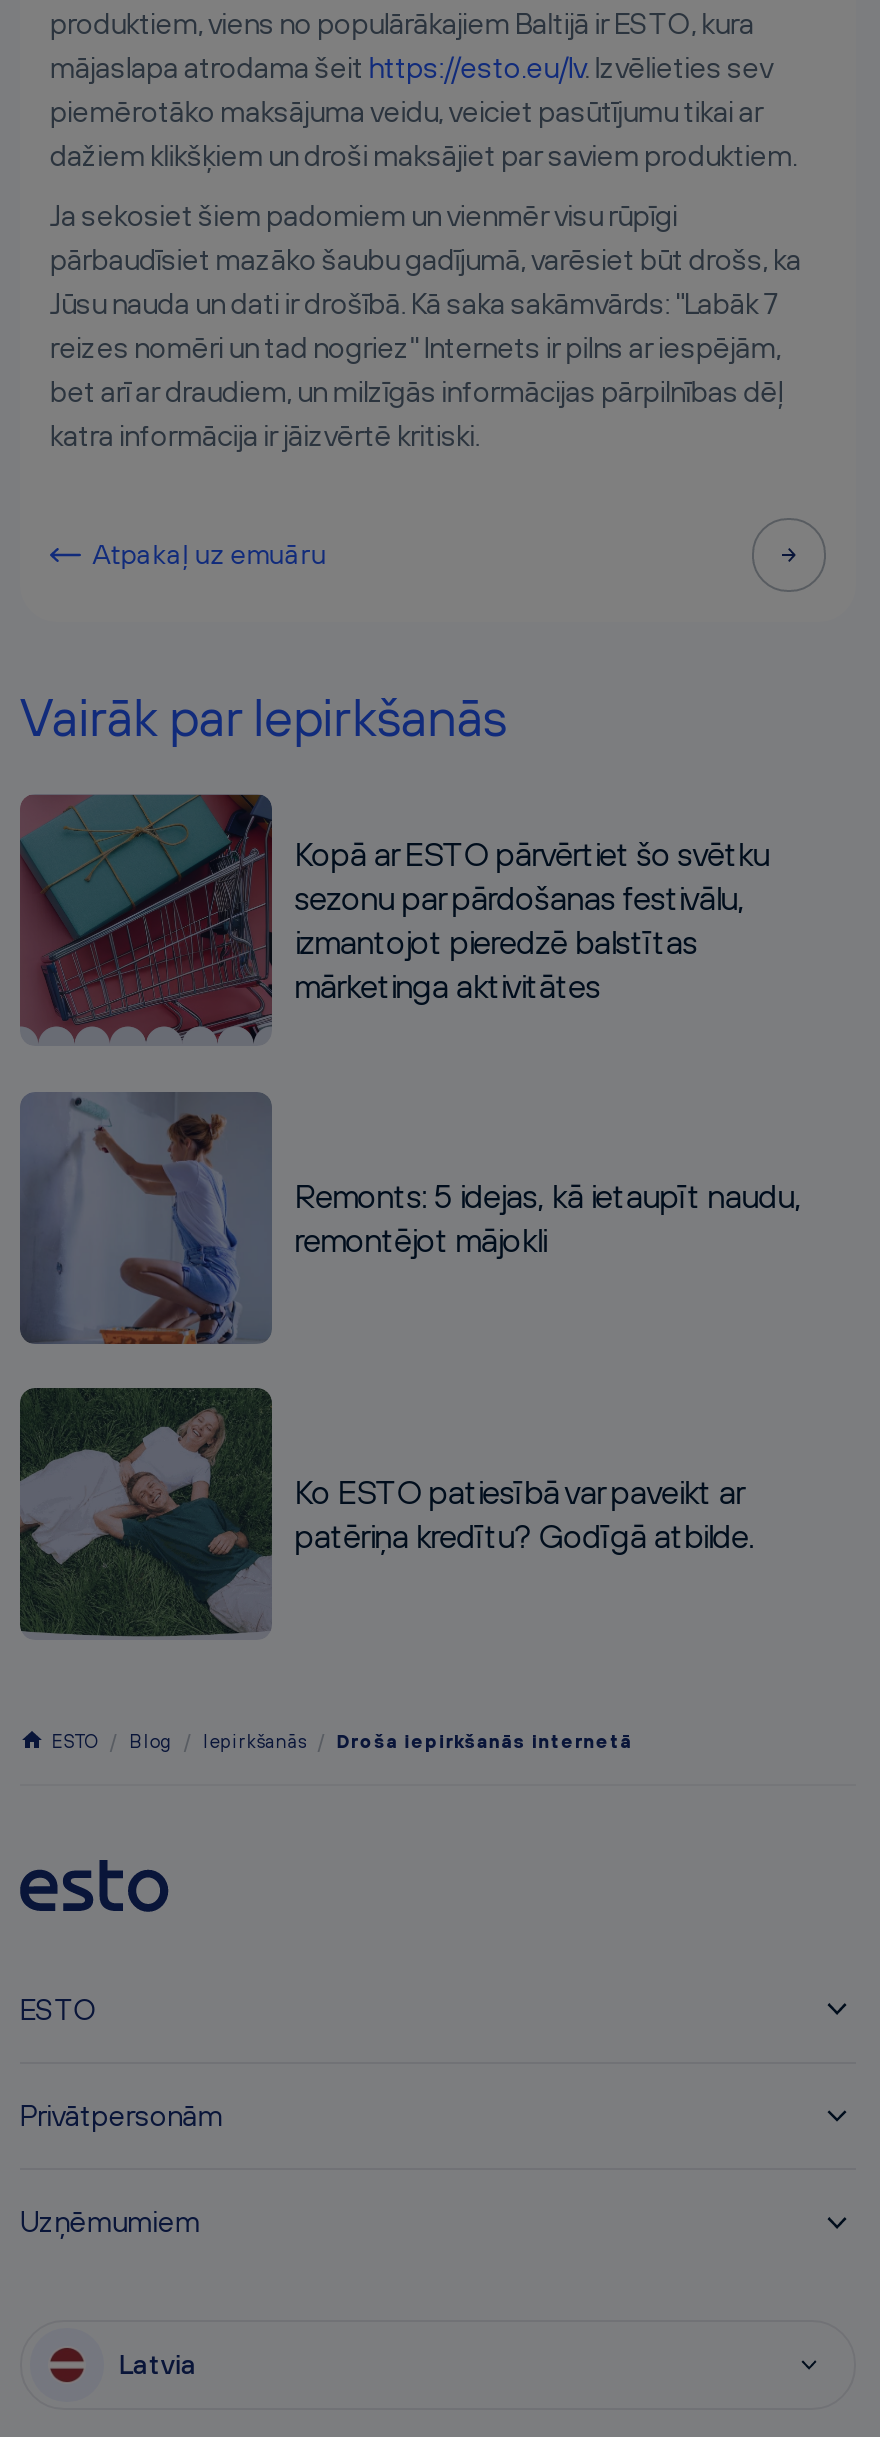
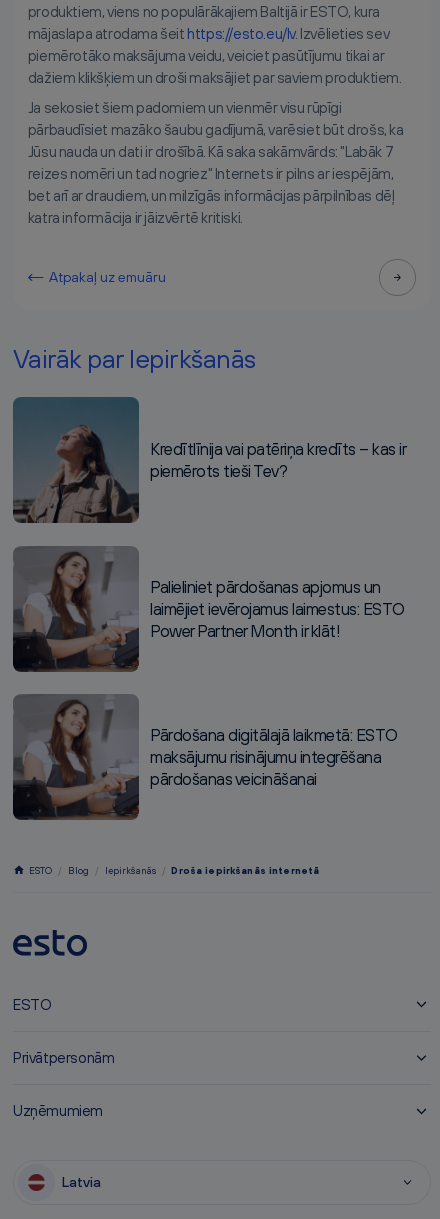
- [image]
- Kopā ar ESTO pārvērtiet šo svētku
- sezonu par pārdošanas festivālu,
- izmantojot pieredzē balstītas
- mārketinga aktivitātes
+ [image]
+ Kredītlīnija vai patēriņa kredīts – kas ir
+ piemērots tieši Tev?

- [image]
- Remonts: 5 idejas, kā ietaupīt naudu,
- remontējot mājokli
+ [image]
+ Palieliniet pārdošanas apjomus un
+ laimējiet ievērojamus laimestus: ESTO
+ Power Partner Month ir klāt!

- [image]
- Ko ESTO patiesībā var paveikt ar
- patēriņa kredītu? Godīgā atbilde.
+ [image]
+ Pārdošana digitālajā laikmetā: ESTO
+ maksājumu risinājumu integrēšana
+ pārdošanas veicināšanai
